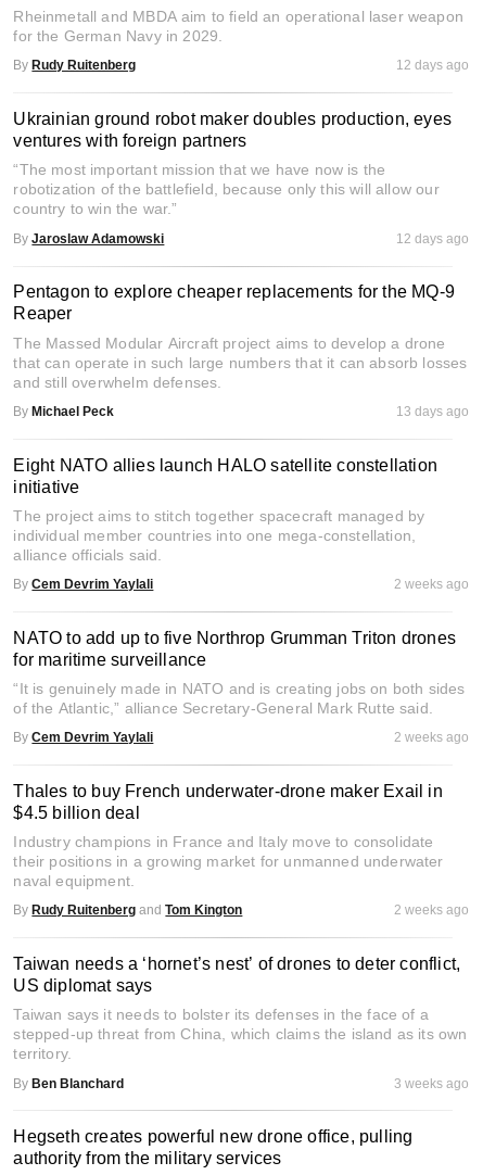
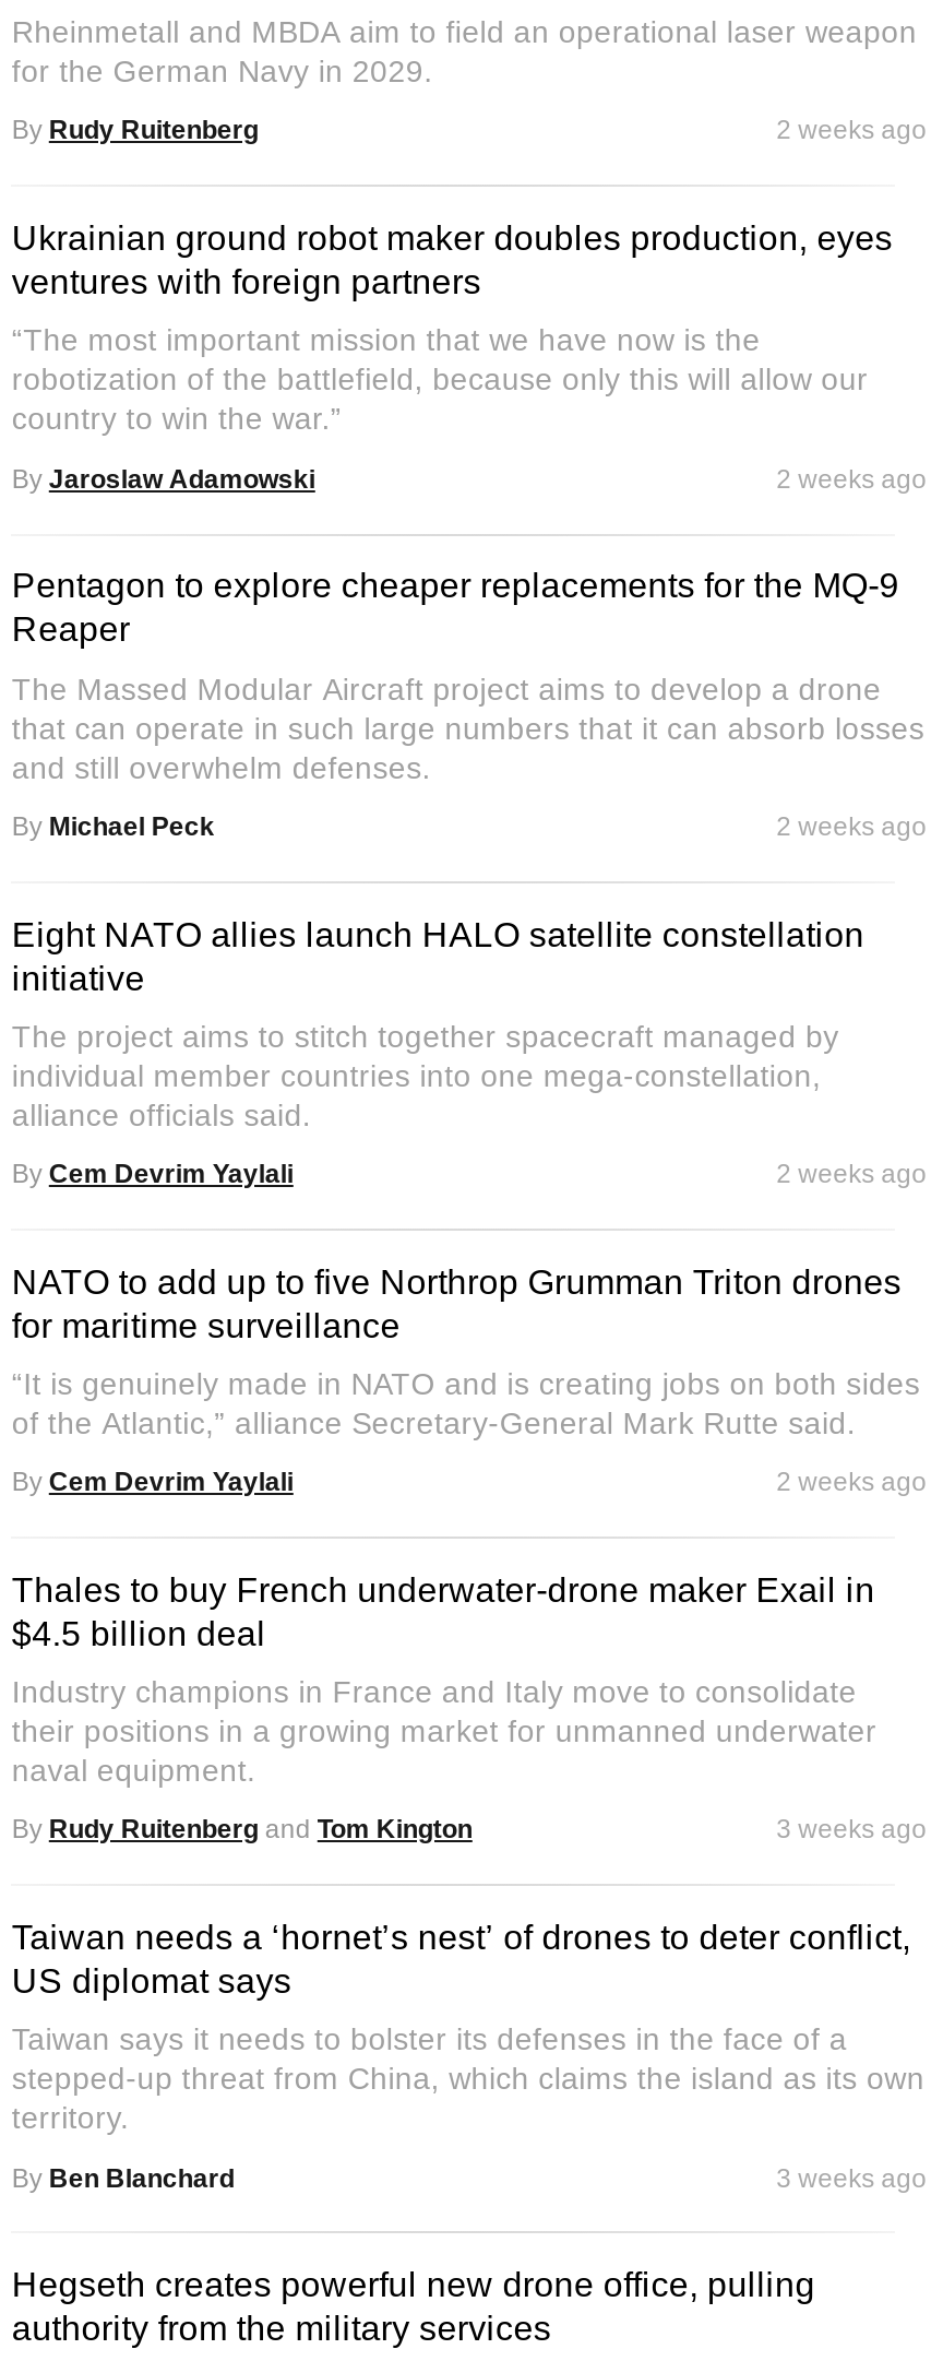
- 12 days ago
+ 2 weeks ago

- 12 days ago
+ 2 weeks ago

- 13 days ago
+ 2 weeks ago

- 2 weeks ago
+ 3 weeks ago
